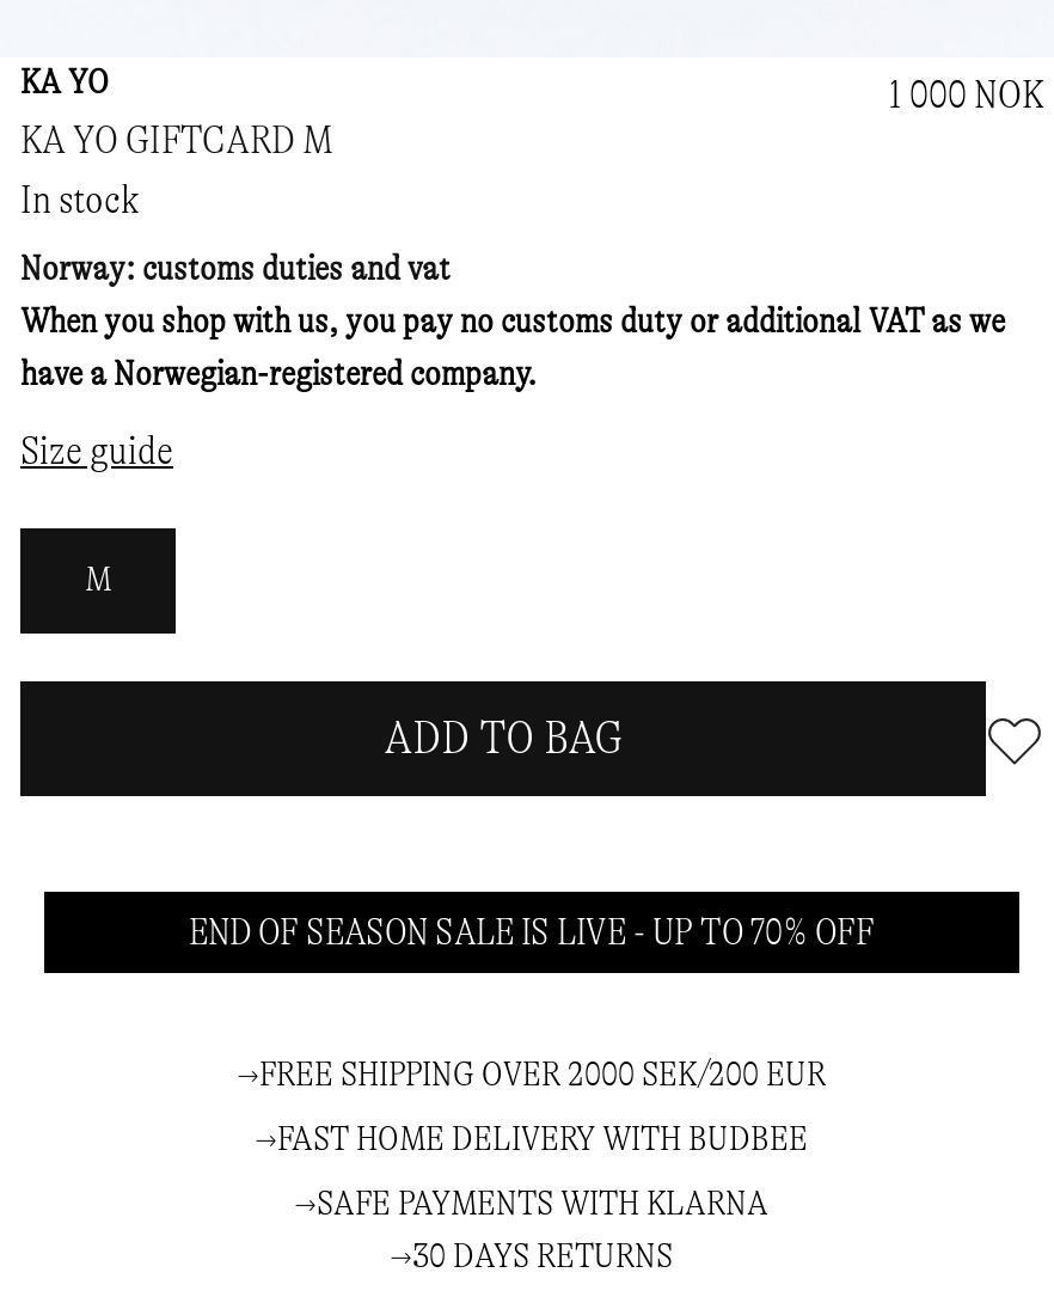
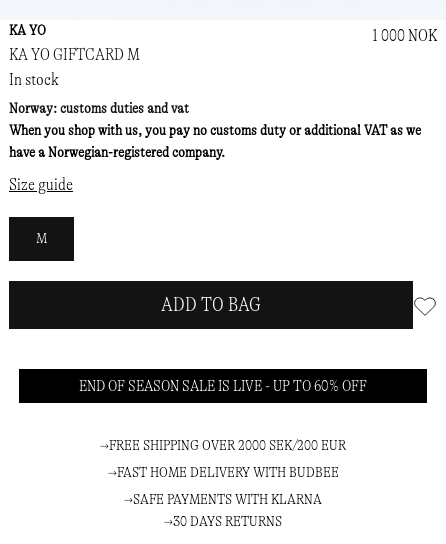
- END OF SEASON SALE IS LIVE - UP TO 70% OFF
+ END OF SEASON SALE IS LIVE - UP TO 60% OFF
